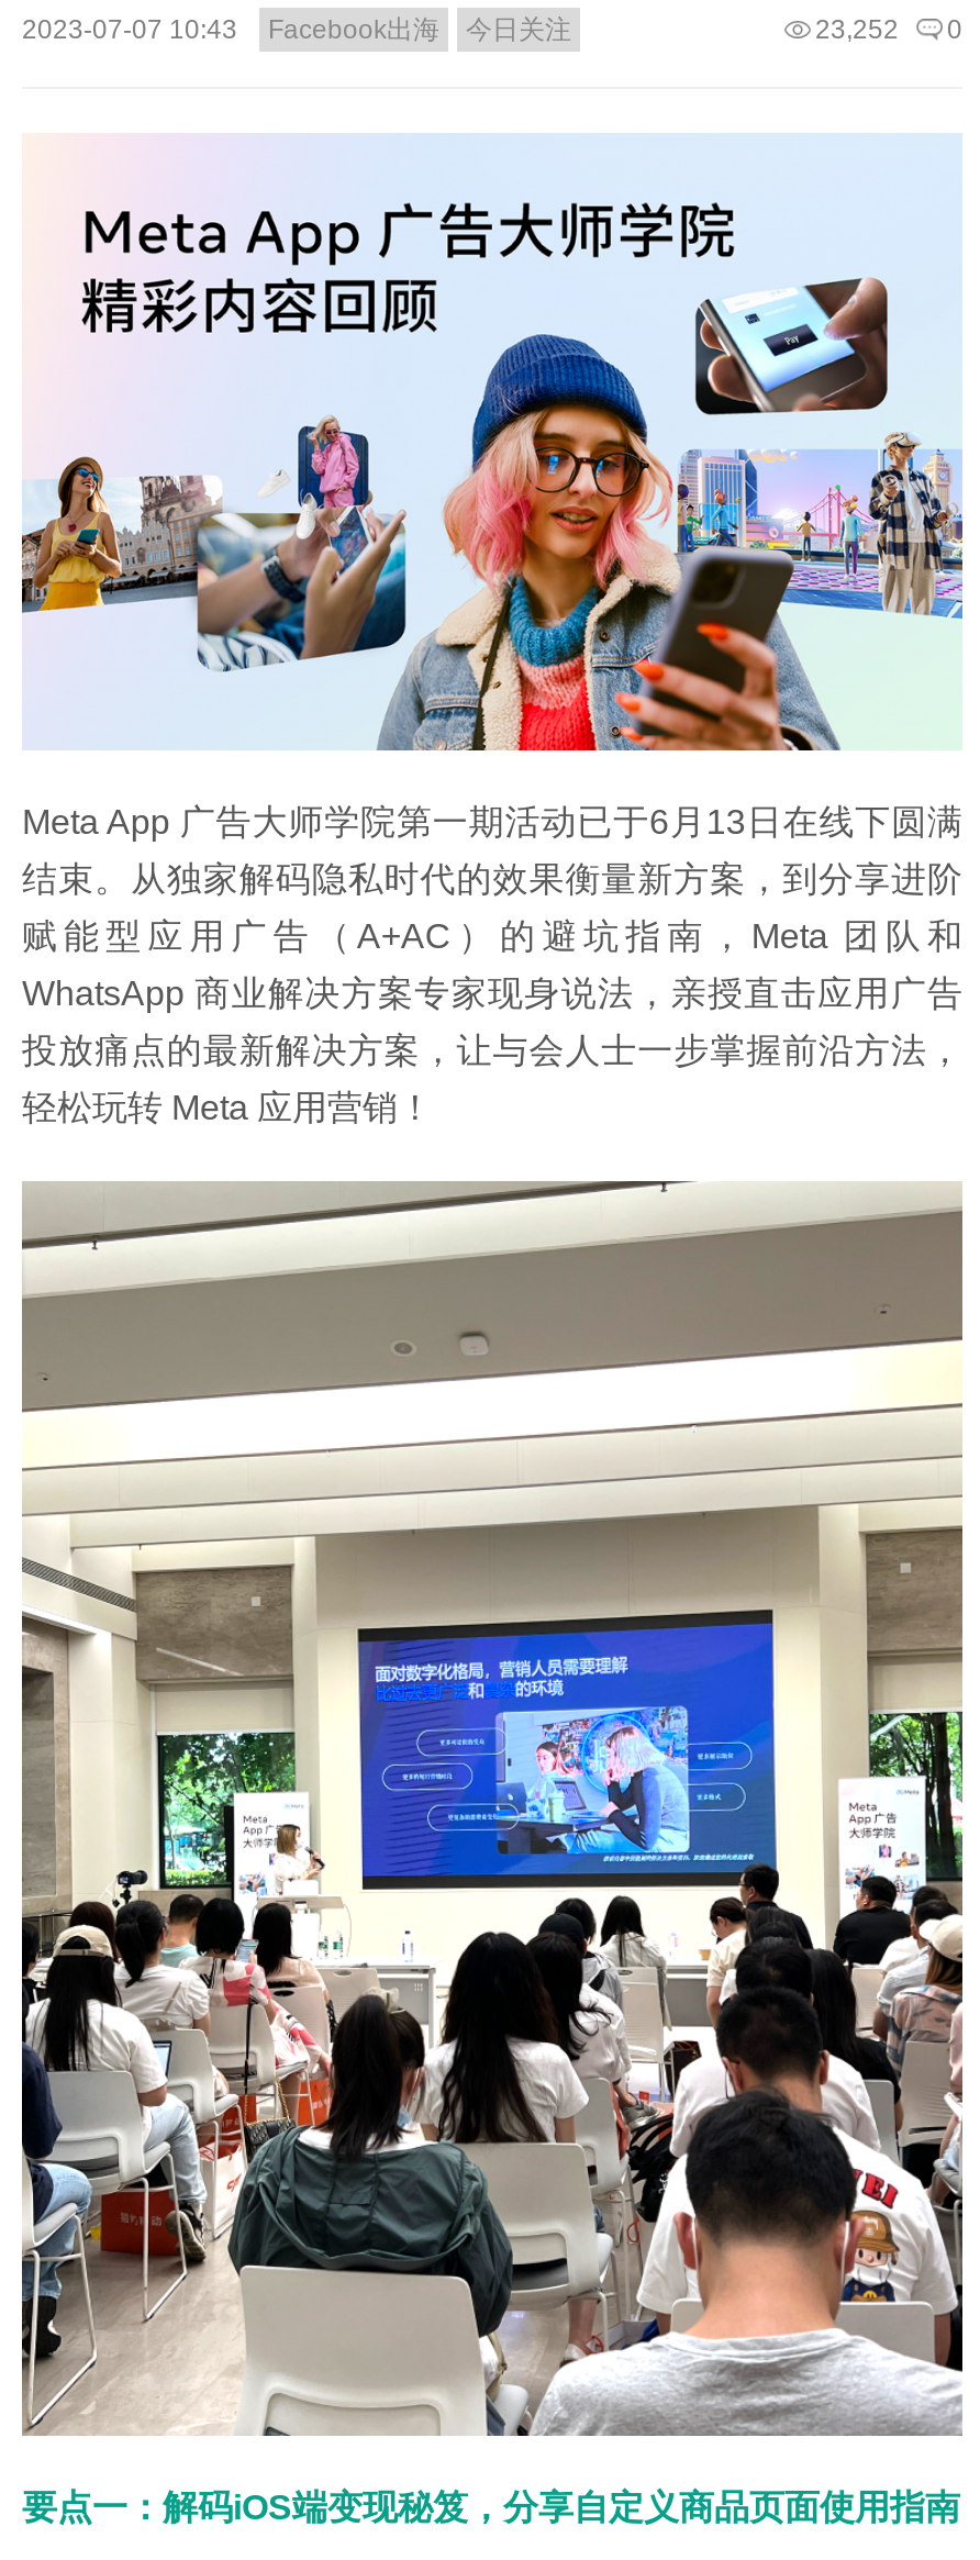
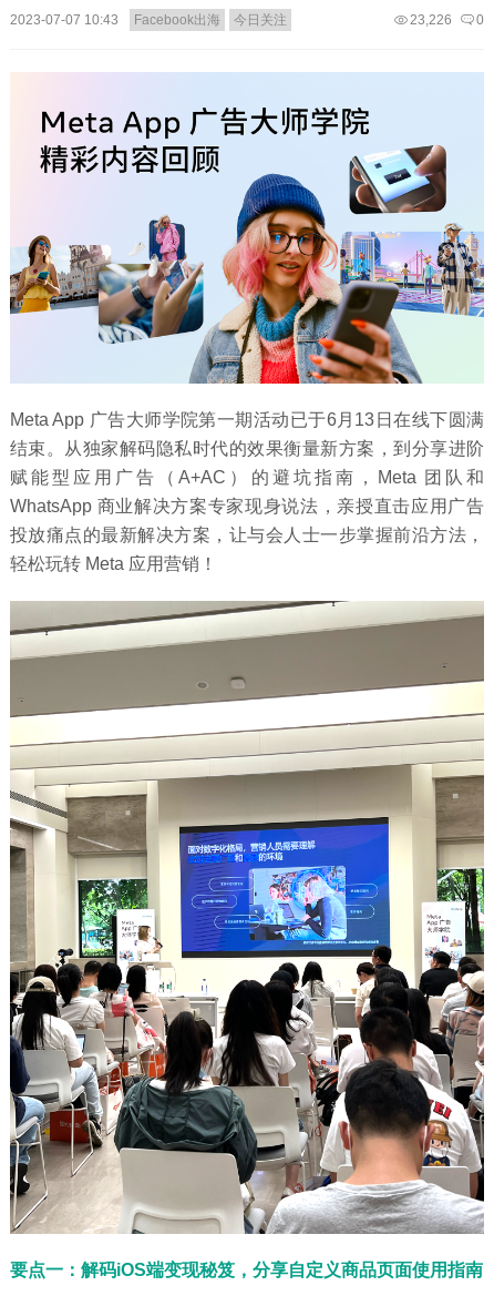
- 23,252 0
+ 23,226 0
